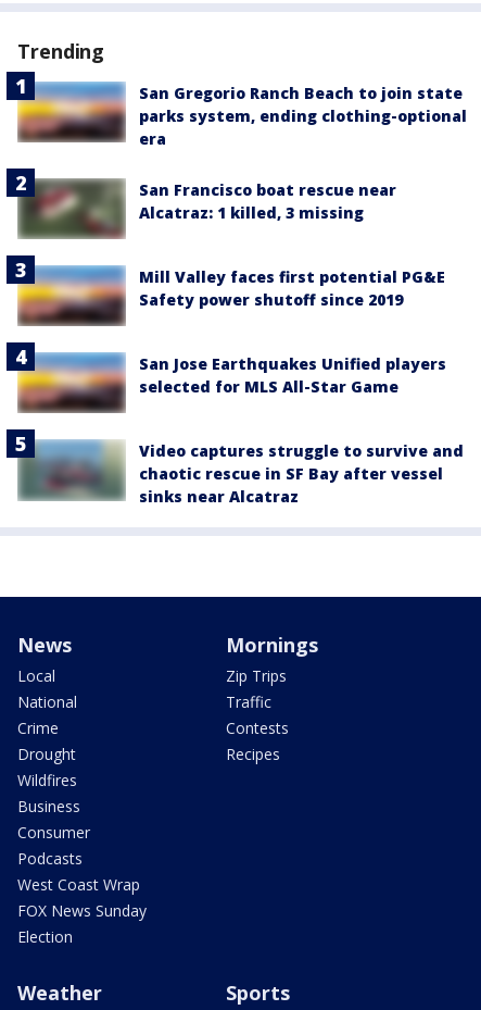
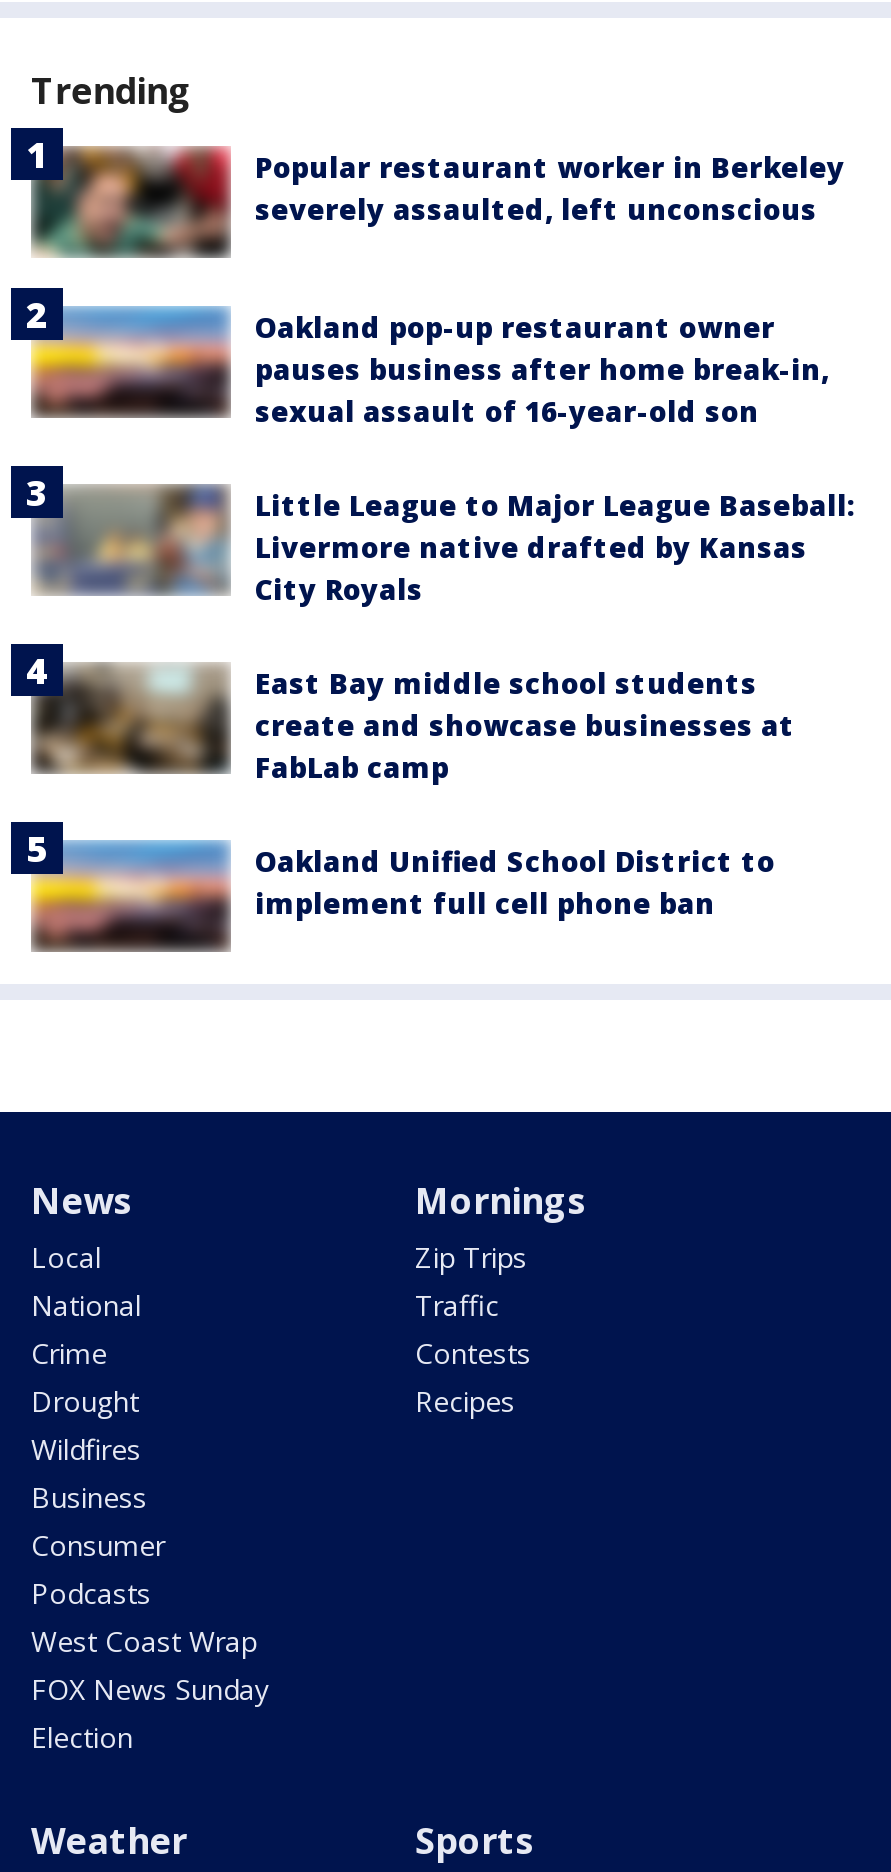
- [image]
- San Gregorio Ranch Beach to join state
- parks system, ending clothing-optional
- era
+ [image]
+ Popular restaurant worker in Berkeley
+ severely assaulted, left unconscious

- [image]
- San Francisco boat rescue near
- Alcatraz: 1 killed, 3 missing
+ [image]
+ Oakland pop-up restaurant owner
+ pauses business after home break-in,
+ sexual assault of 16-year-old son

- [image]
- Mill Valley faces first potential PG&E
- Safety power shutoff since 2019
+ [image]
+ Little League to Major League Baseball:
+ Livermore native drafted by Kansas
+ City Royals

- [image]
- San Jose Earthquakes Unified players
- selected for MLS All-Star Game
+ [image]
+ East Bay middle school students
+ create and showcase businesses at
+ FabLab camp

- [image]
- Video captures struggle to survive and
- chaotic rescue in SF Bay after vessel
- sinks near Alcatraz
+ [image]
+ Oakland Unified School District to
+ implement full cell phone ban
